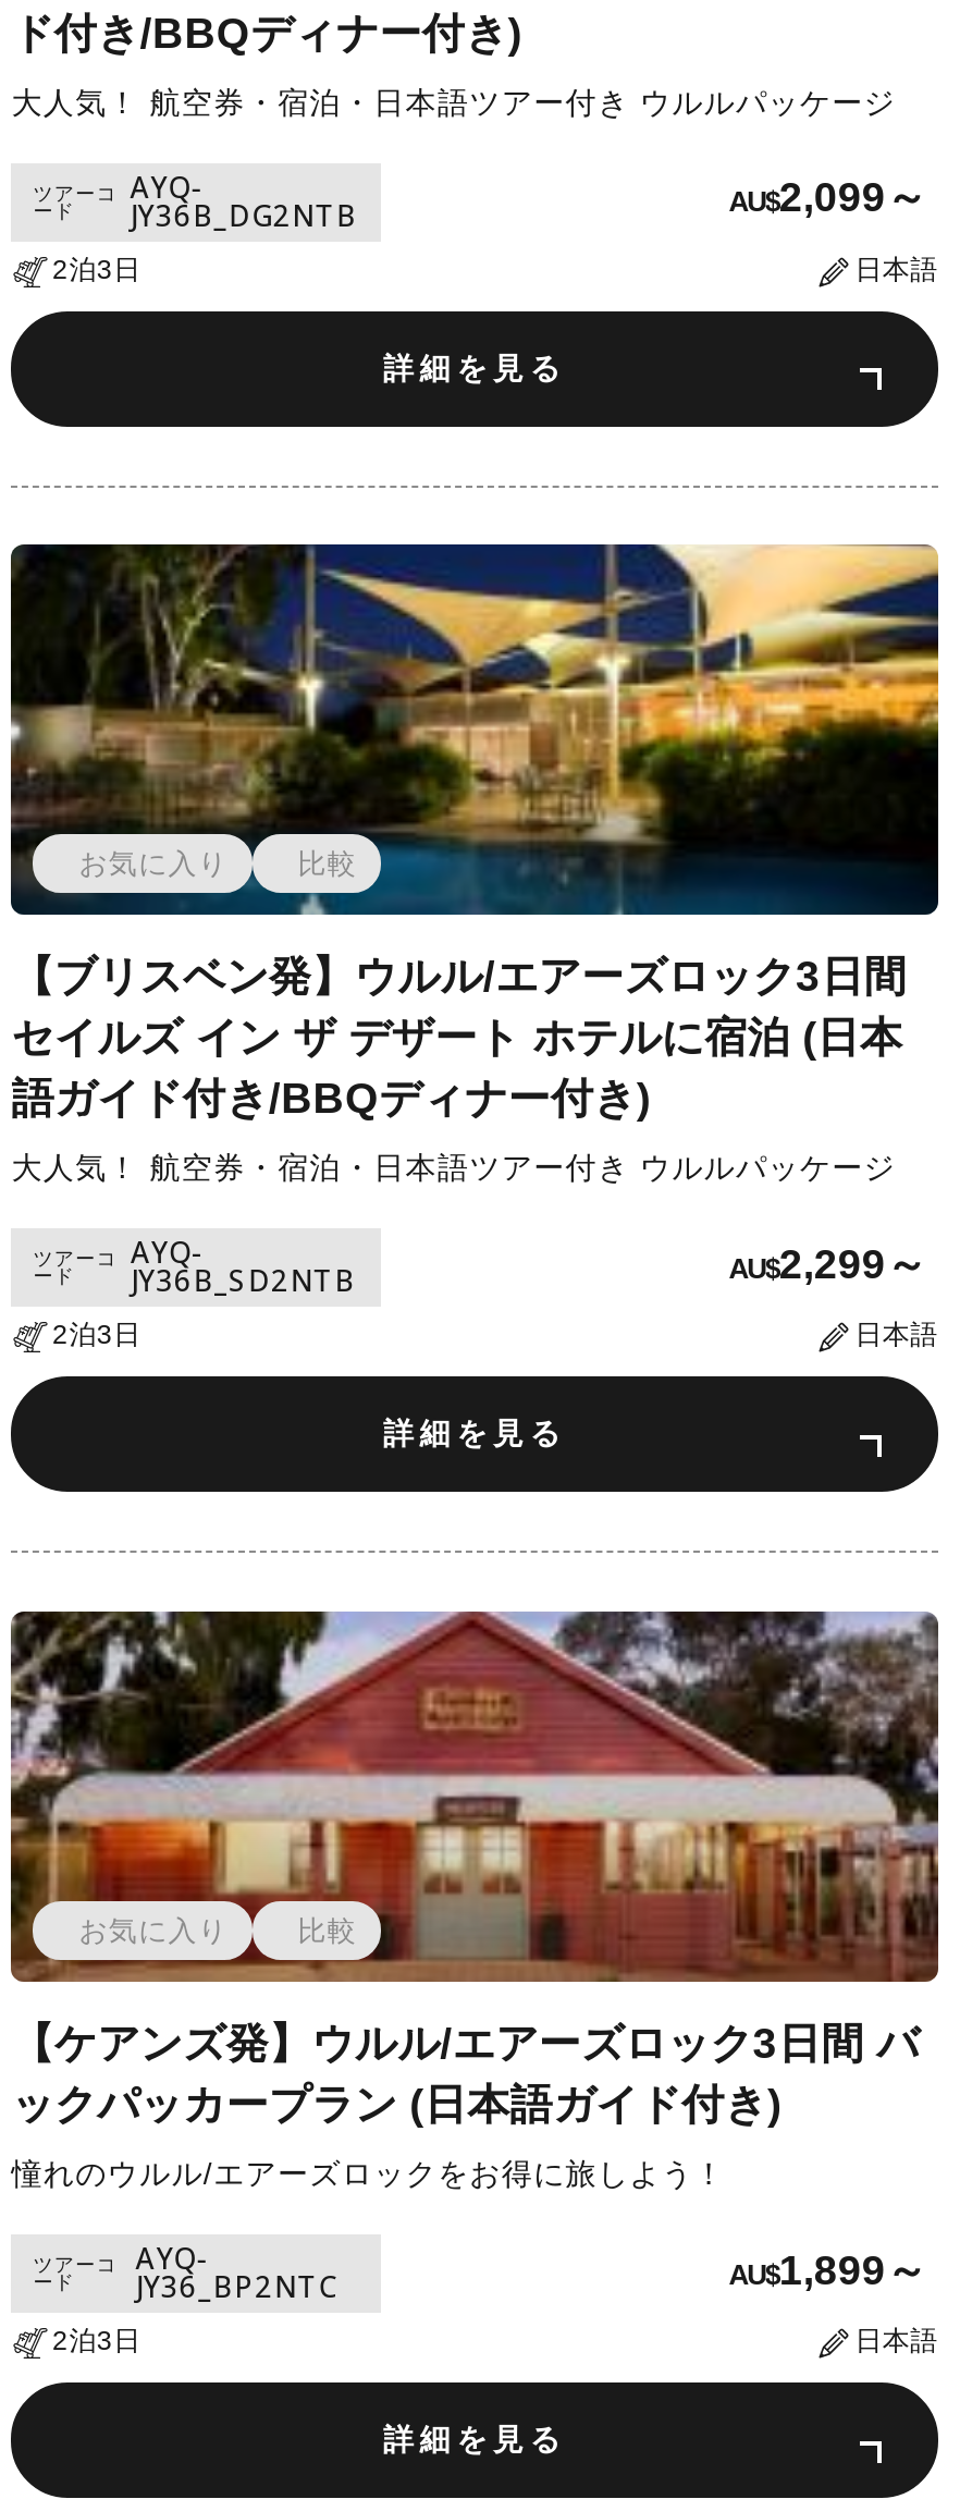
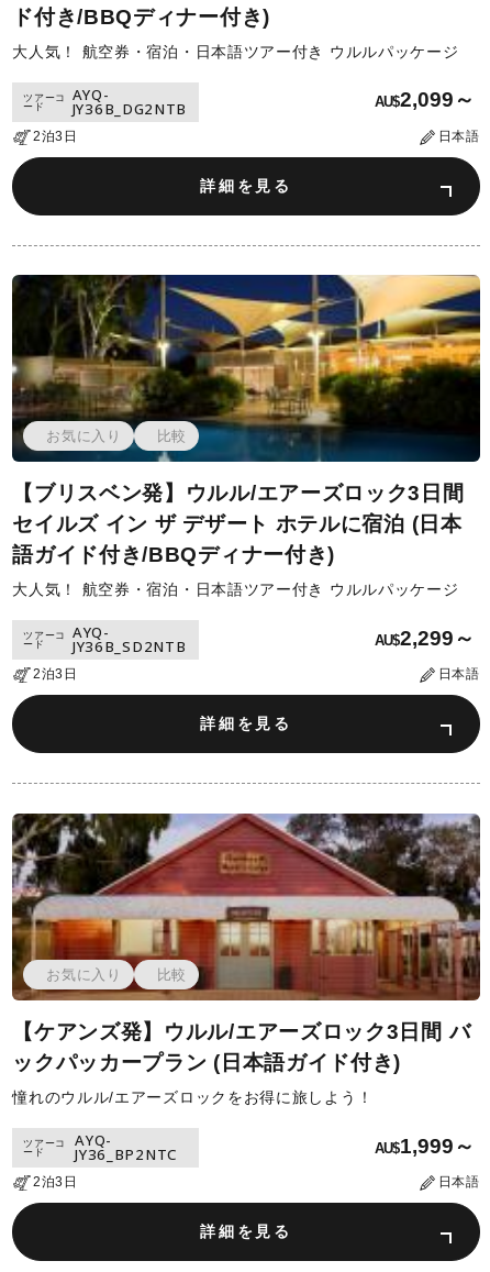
- AU$1,899～
+ AU$1,999～
